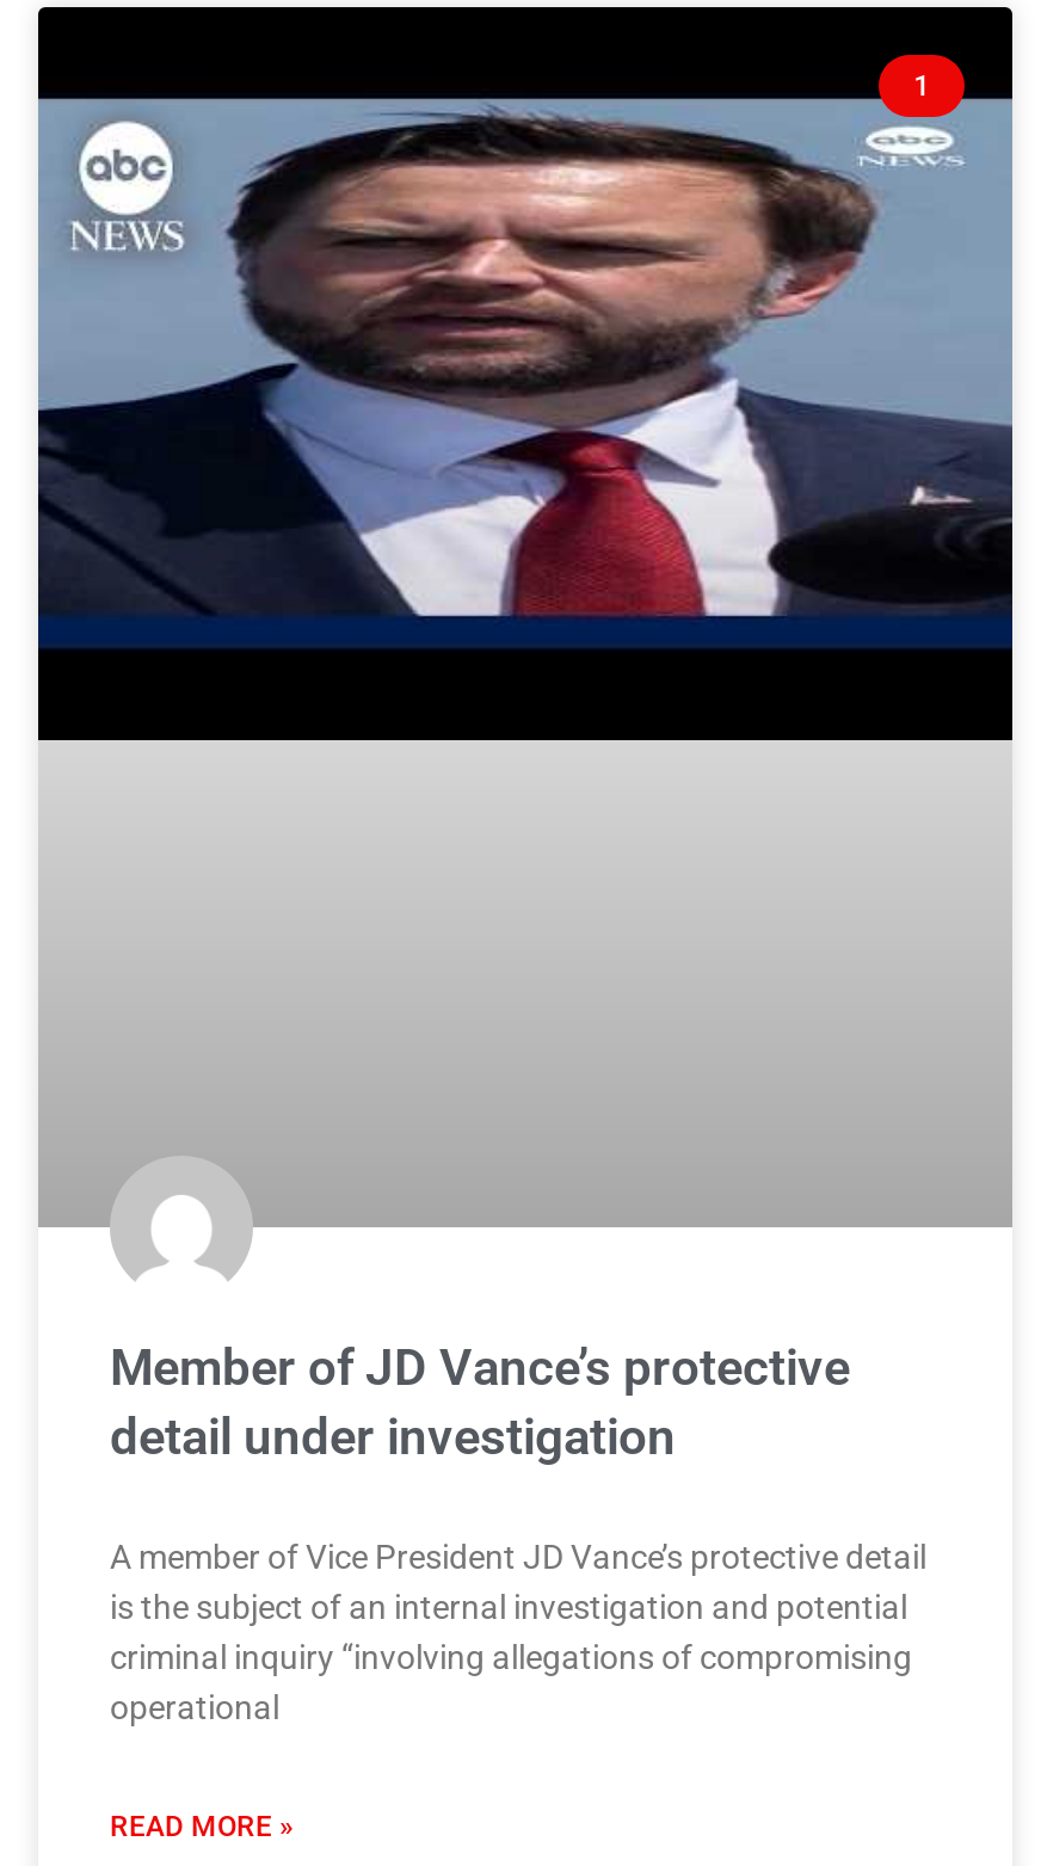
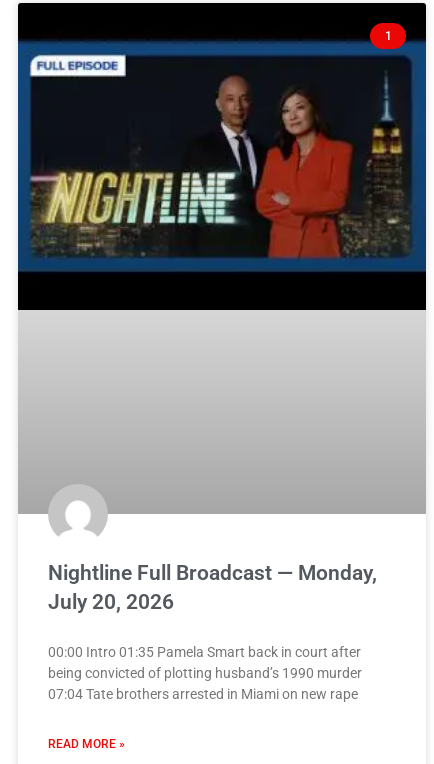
- [image]
+ [image]

- Member of JD Vance’s protective
- detail under investigation
+ Nightline Full Broadcast — Monday,
+ July 20, 2026

- A member of Vice President JD Vance’s protective detail
- is the subject of an internal investigation and potential
- criminal inquiry “involving allegations of compromising
- operational
+ 00:00 Intro 01:35 Pamela Smart back in court after
+ being convicted of plotting husband’s 1990 murder
+ 07:04 Tate brothers arrested in Miami on new rape
